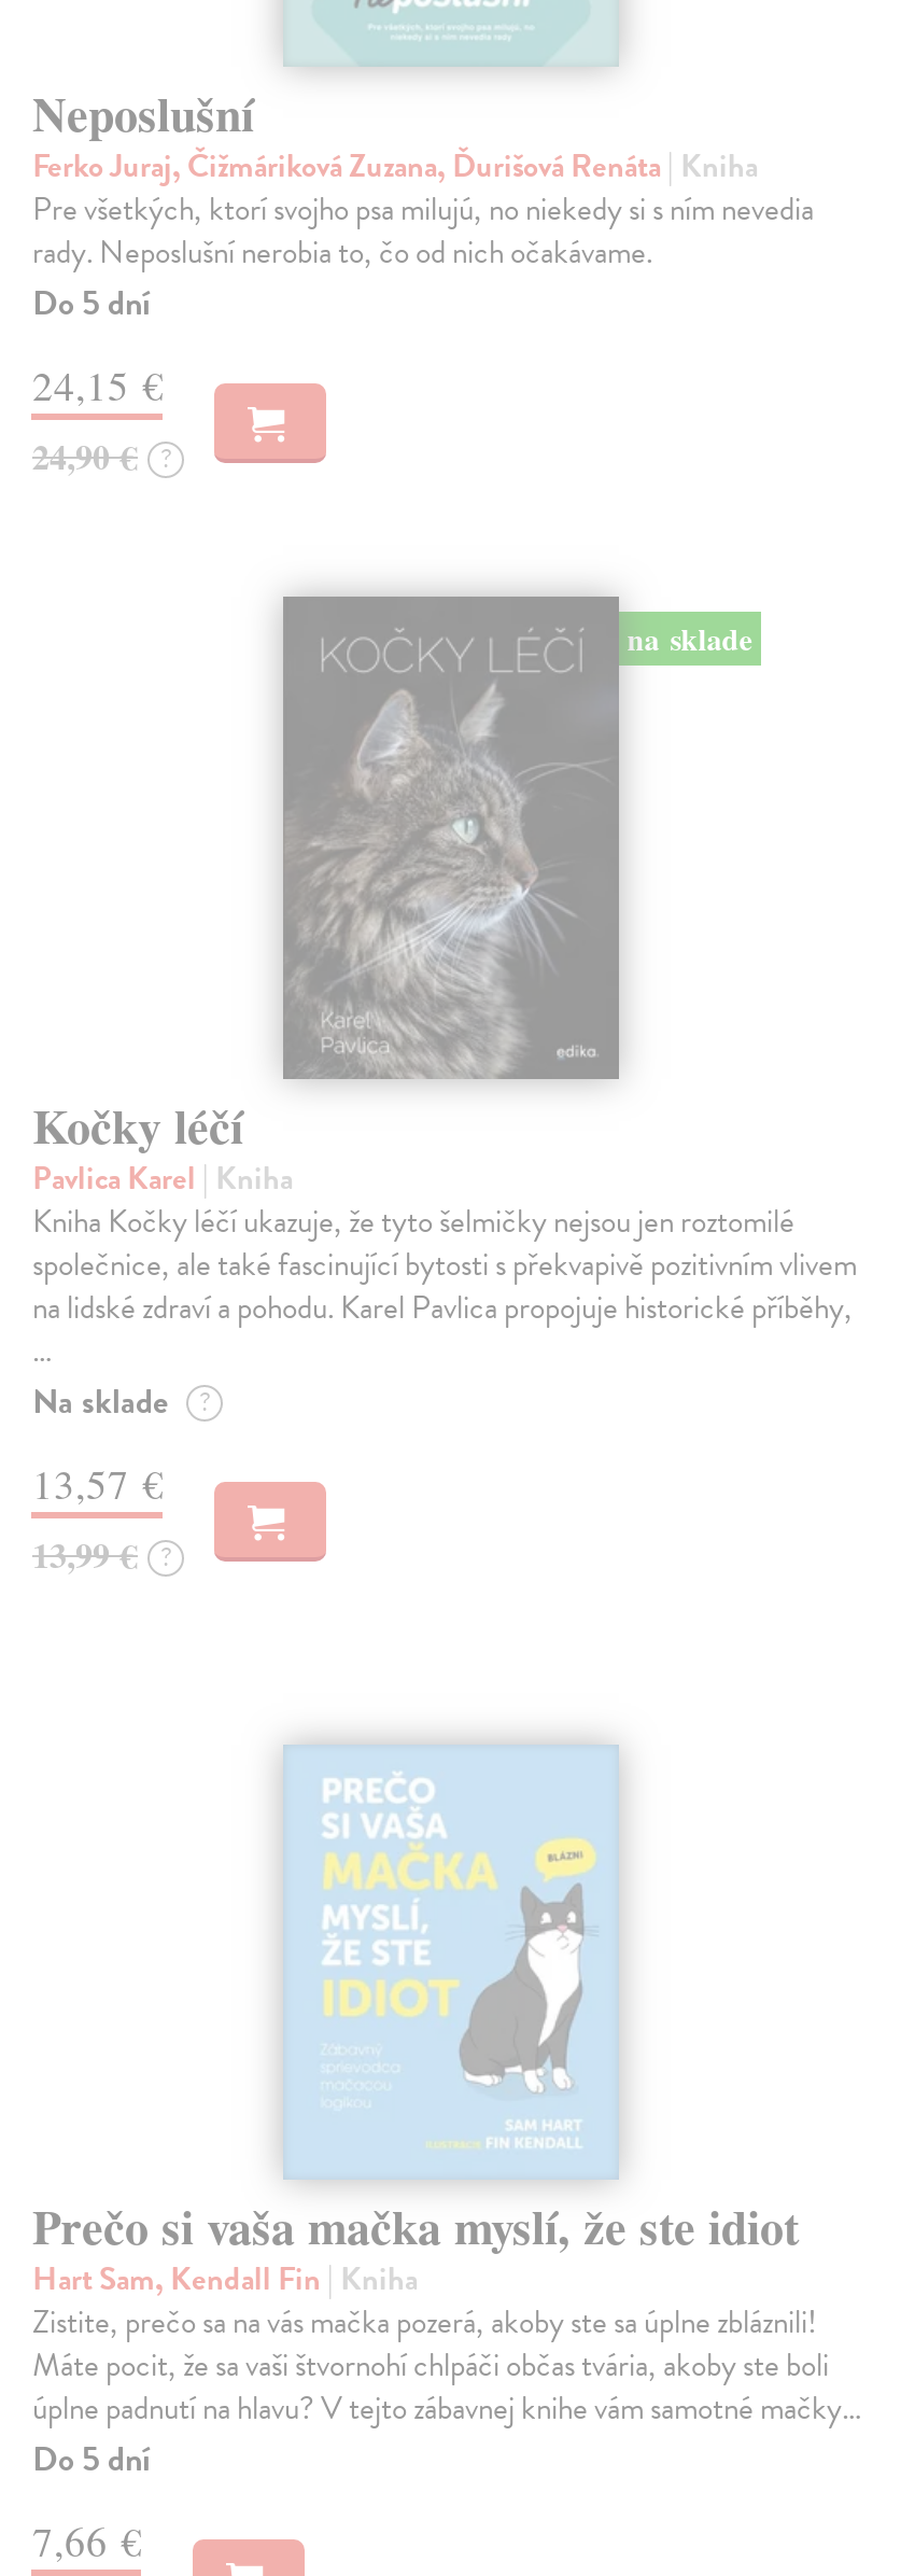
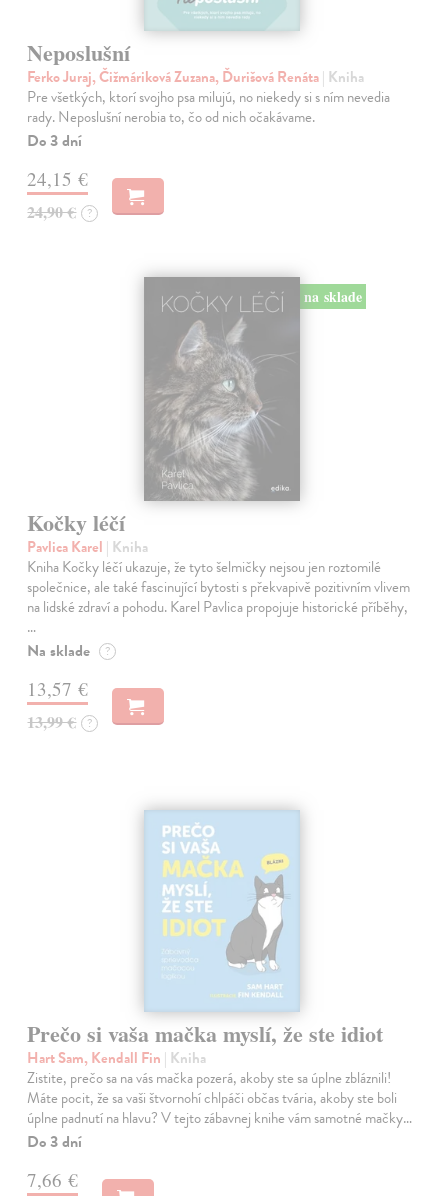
- Do 5 dní
+ Do 3 dní

- Do 5 dní
+ Do 3 dní
